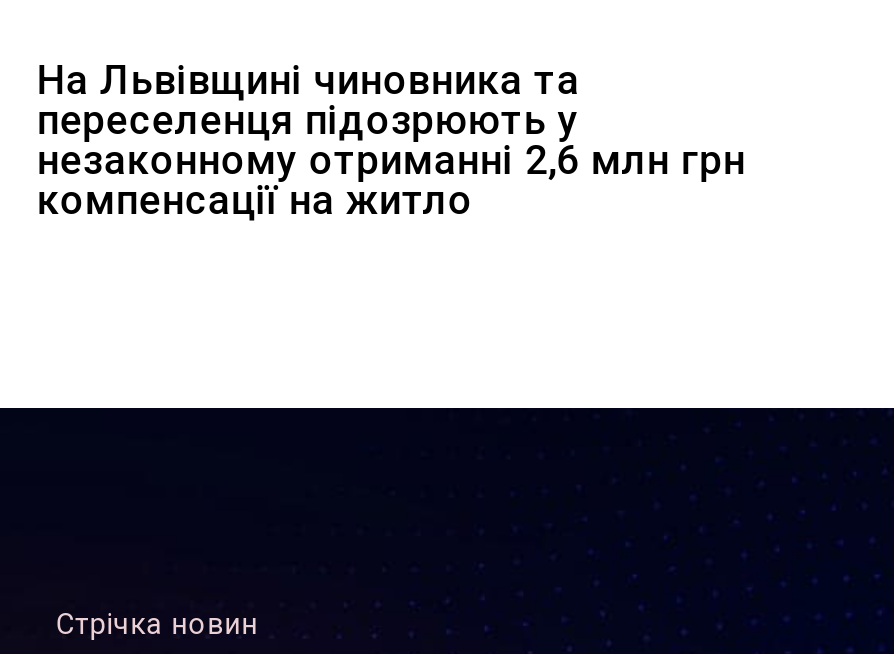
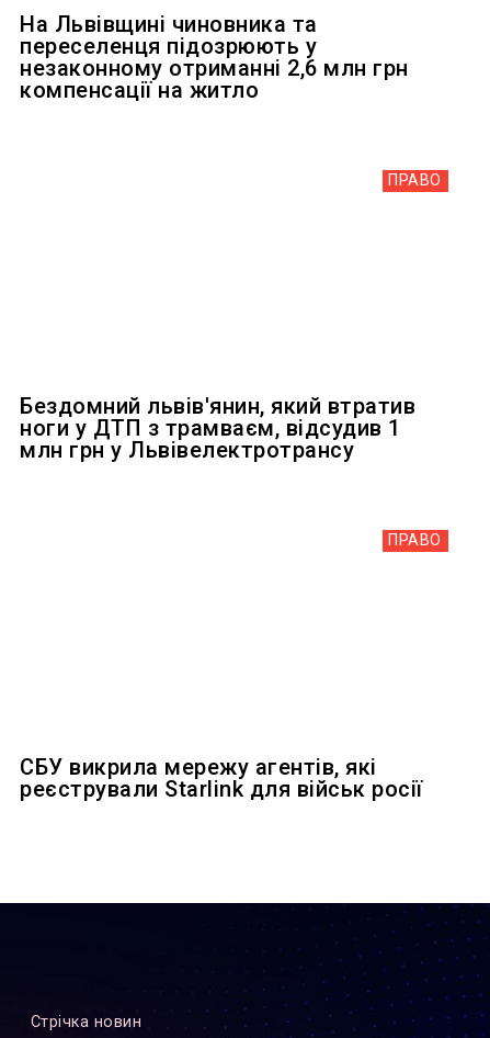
+ Бездомний львів'янин, який втратив
+ ноги у ДТП з трамваєм, відсудив 1
+ млн грн у Львівелектротрансу

+ СБУ викрила мережу агентів, які
+ реєстрували Starlink для військ росії

+ ПРАВО

+ ПРАВО
